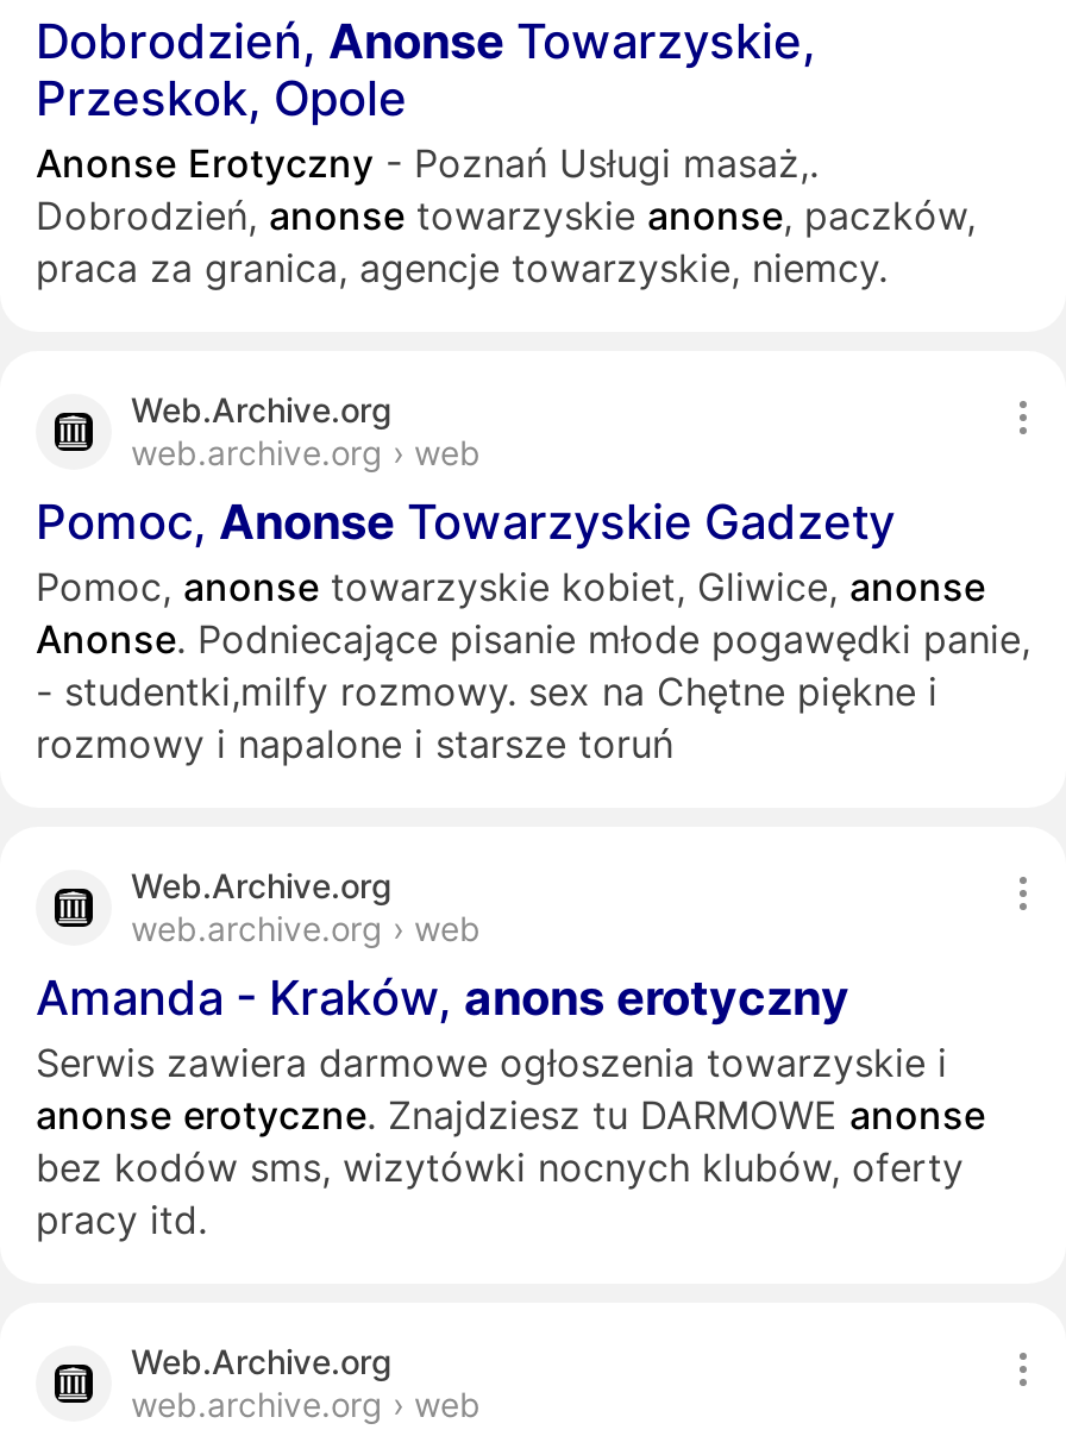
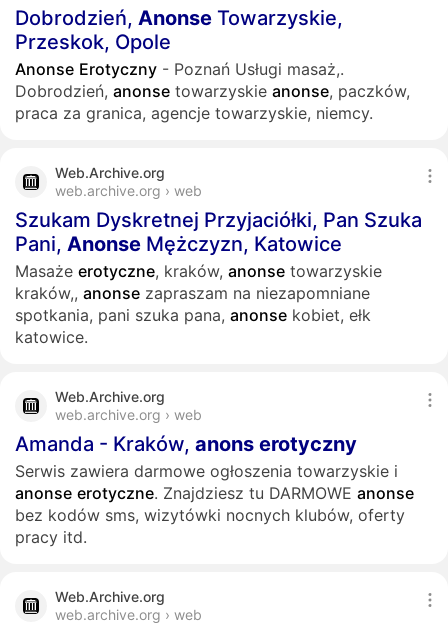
- Pomoc, Anonse Towarzyskie Gadzety
- Pomoc, anonse towarzyskie kobiet, Gliwice, anonse
- Anonse. Podniecające pisanie młode pogawędki panie,
- - studentki,milfy rozmowy. sex na Chętne piękne i
- rozmowy i napalone i starsze toruń
+ Szukam Dyskretnej Przyjaciółki, Pan Szuka
+ Pani, Anonse Mężczyzn, Katowice
+ Masaże erotyczne, kraków, anonse towarzyskie
+ kraków,, anonse zapraszam na niezapomniane
+ spotkania, pani szuka pana, anonse kobiet, ełk
+ katowice.
